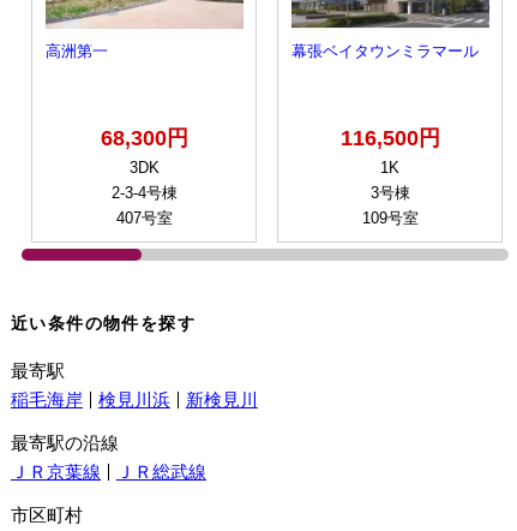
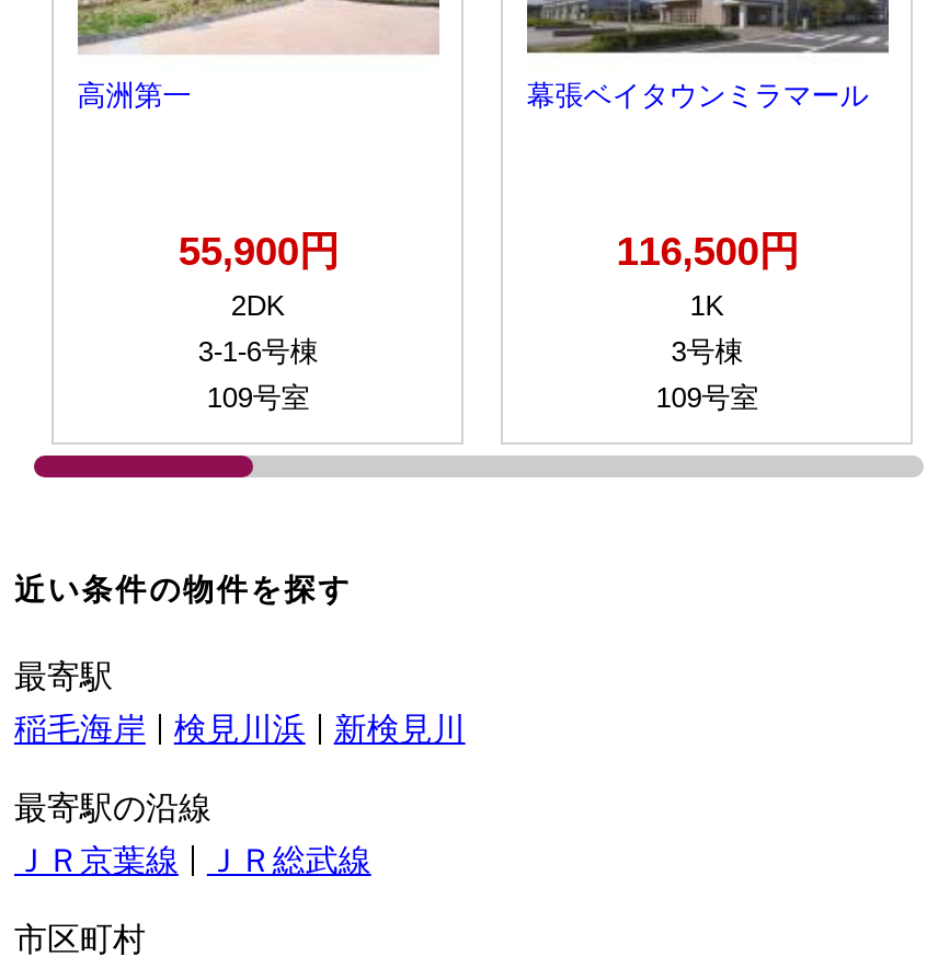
- 68,300円
- 3DK
- 2-3-4号棟
- 407号室
+ 55,900円
+ 2DK
+ 3-1-6号棟
+ 109号室
